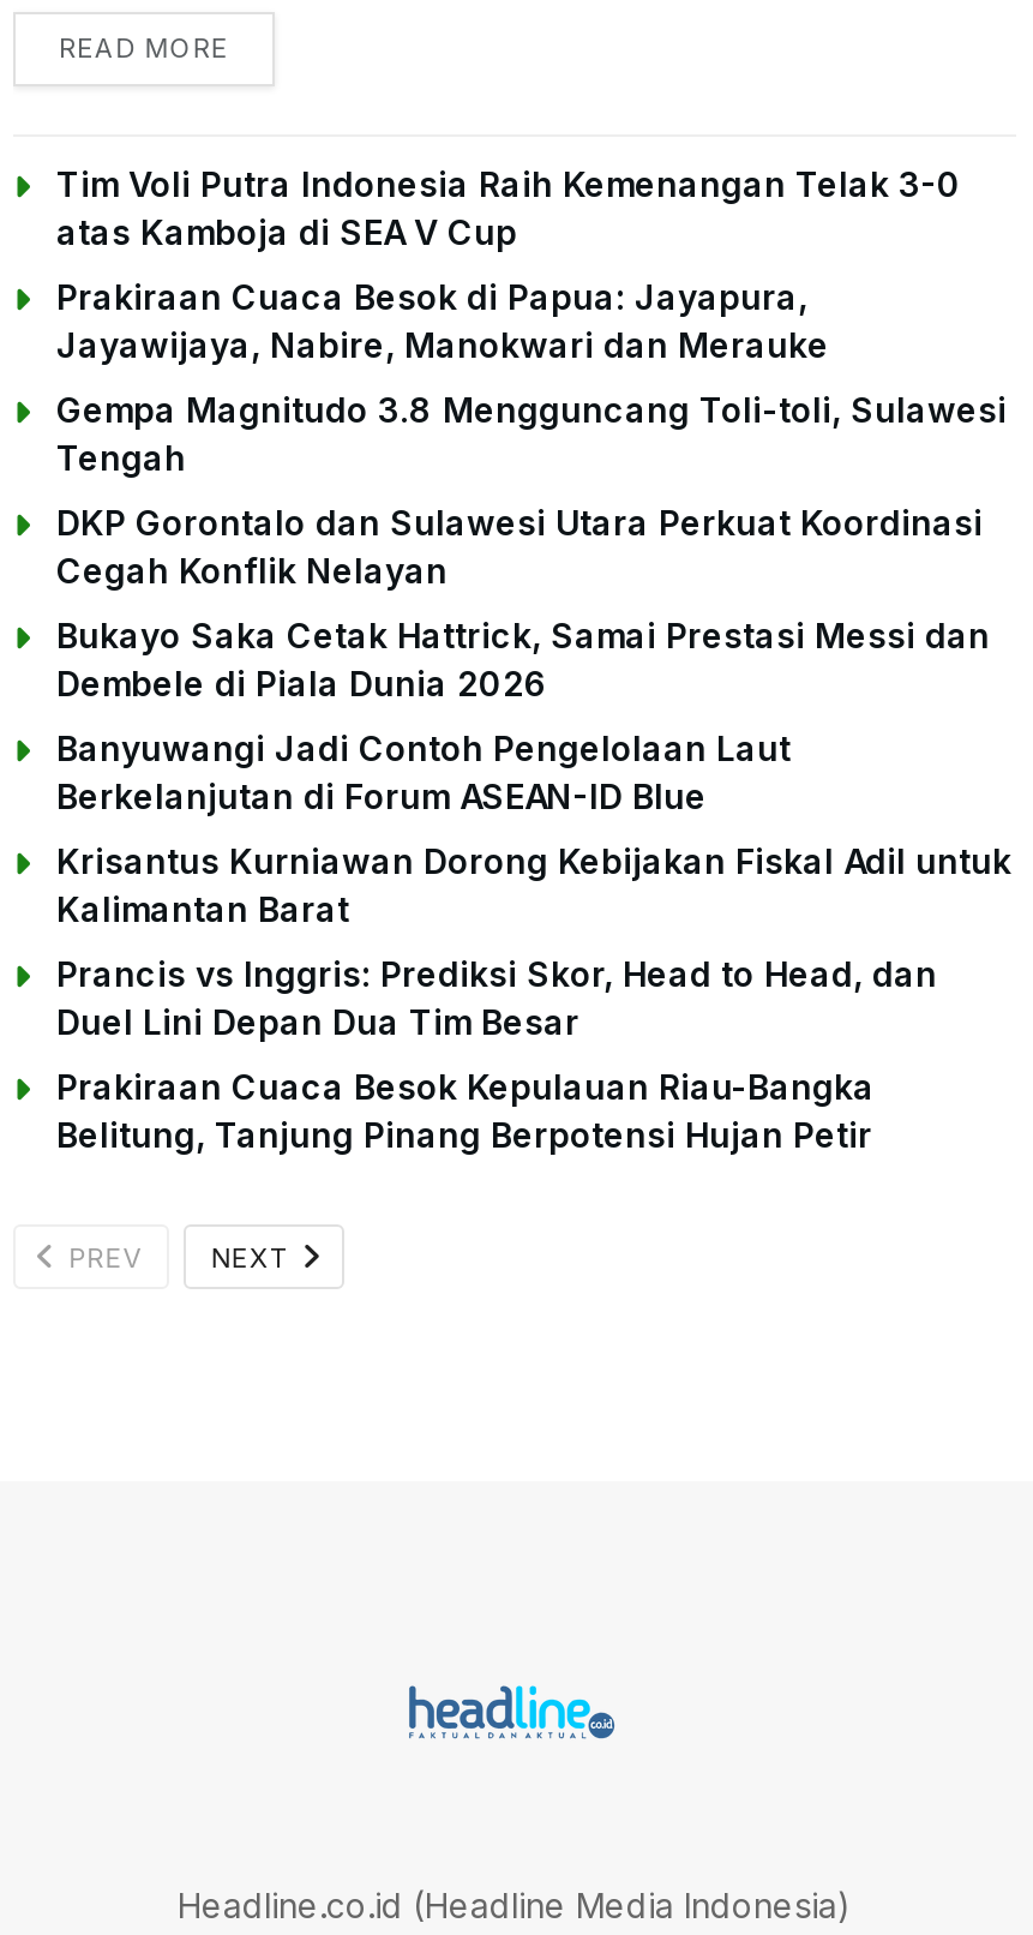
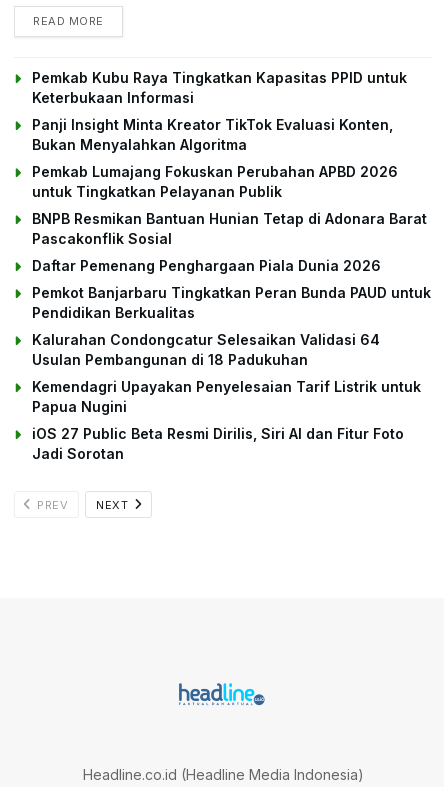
- Tim Voli Putra Indonesia Raih Kemenangan Telak 3-0
- atas Kamboja di SEA V Cup
+ Pemkab Kubu Raya Tingkatkan Kapasitas PPID untuk
+ Keterbukaan Informasi

- Prakiraan Cuaca Besok di Papua: Jayapura,
- Jayawijaya, Nabire, Manokwari dan Merauke
+ Panji Insight Minta Kreator TikTok Evaluasi Konten,
+ Bukan Menyalahkan Algoritma

- Gempa Magnitudo 3.8 Mengguncang Toli-toli, Sulawesi
- Tengah
+ Pemkab Lumajang Fokuskan Perubahan APBD 2026
+ untuk Tingkatkan Pelayanan Publik

- DKP Gorontalo dan Sulawesi Utara Perkuat Koordinasi
- Cegah Konflik Nelayan
+ BNPB Resmikan Bantuan Hunian Tetap di Adonara Barat
+ Pascakonflik Sosial

- Bukayo Saka Cetak Hattrick, Samai Prestasi Messi dan
- Dembele di Piala Dunia 2026
+ Daftar Pemenang Penghargaan Piala Dunia 2026

- Banyuwangi Jadi Contoh Pengelolaan Laut
- Berkelanjutan di Forum ASEAN-ID Blue
+ Pemkot Banjarbaru Tingkatkan Peran Bunda PAUD untuk
+ Pendidikan Berkualitas

- Krisantus Kurniawan Dorong Kebijakan Fiskal Adil untuk
- Kalimantan Barat
+ Kalurahan Condongcatur Selesaikan Validasi 64
+ Usulan Pembangunan di 18 Padukuhan

- Prancis vs Inggris: Prediksi Skor, Head to Head, dan
- Duel Lini Depan Dua Tim Besar
+ Kemendagri Upayakan Penyelesaian Tarif Listrik untuk
+ Papua Nugini

- Prakiraan Cuaca Besok Kepulauan Riau-Bangka
- Belitung, Tanjung Pinang Berpotensi Hujan Petir
+ iOS 27 Public Beta Resmi Dirilis, Siri AI dan Fitur Foto
+ Jadi Sorotan
